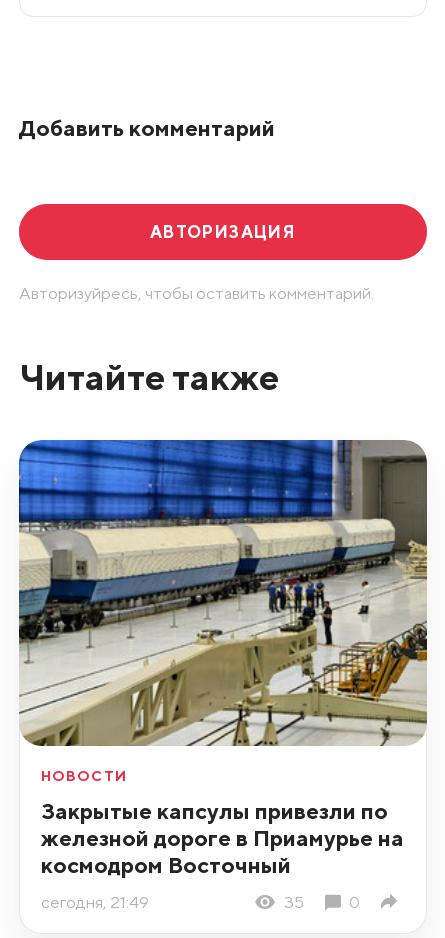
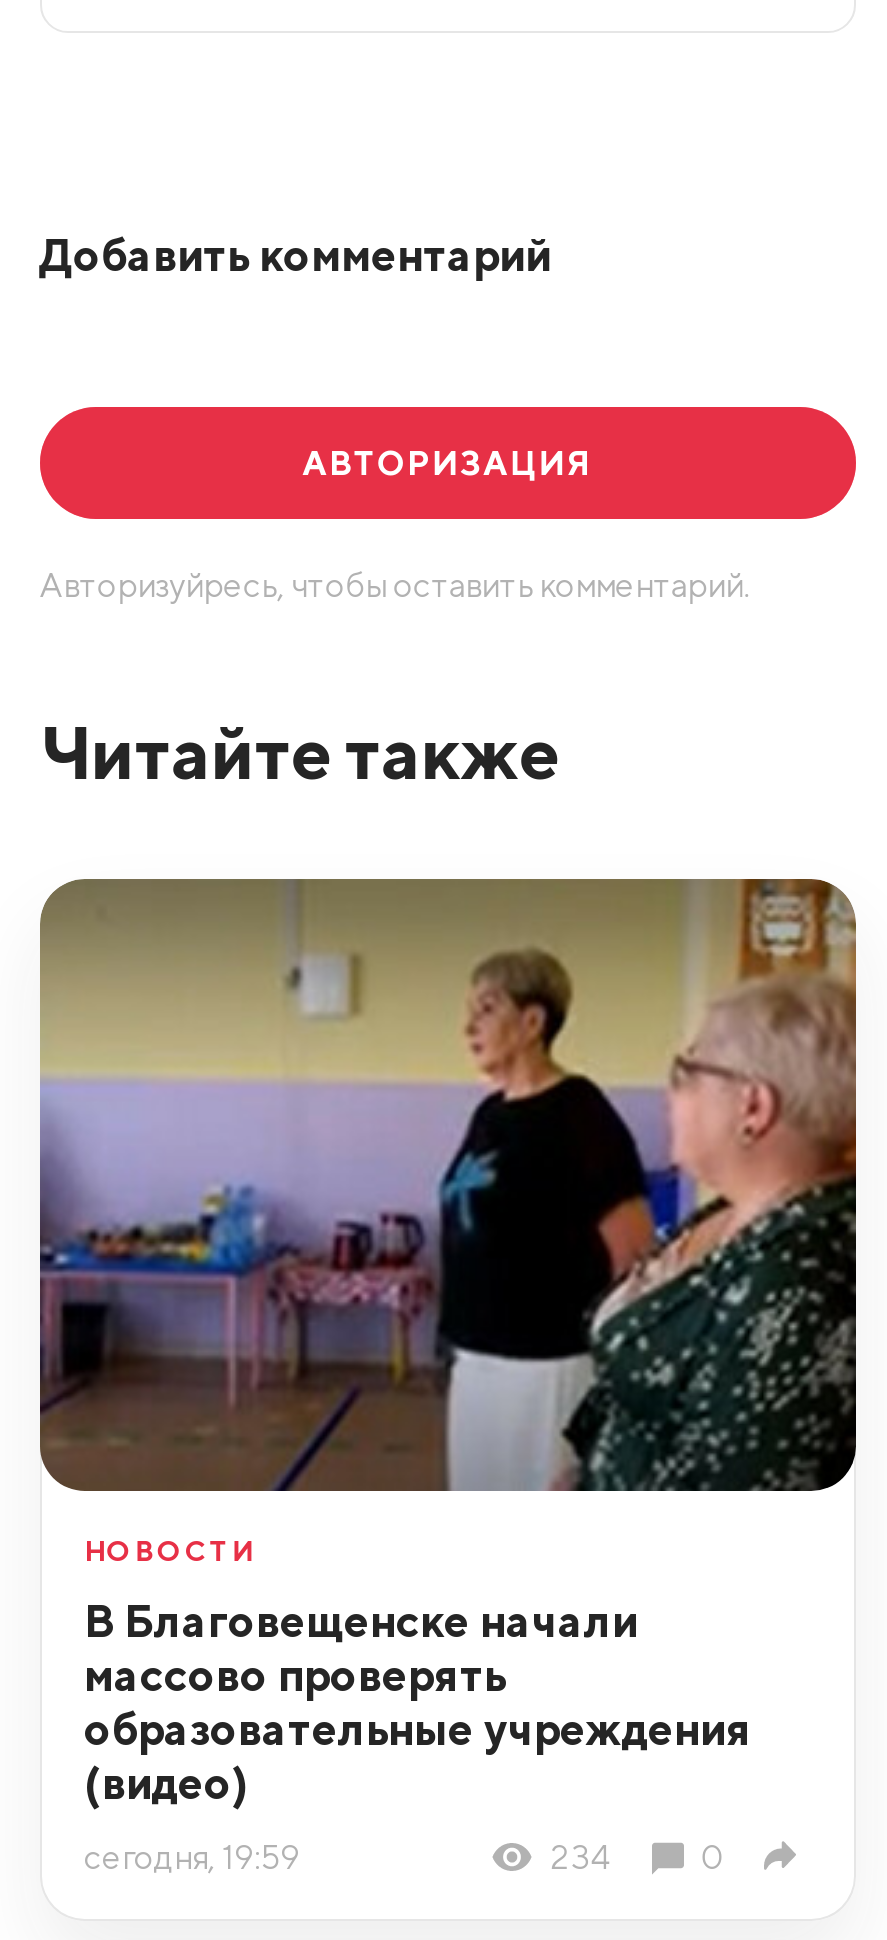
- [image]
+ [image]

- Закрытые капсулы привезли по
- железной дороге в Приамурье на
- космодром Восточный
+ В Благовещенске начали
+ массово проверять
+ образовательные учреждения
+ (видео)

- сегодня, 21:49
- 35
+ сегодня, 19:59
+ 234
